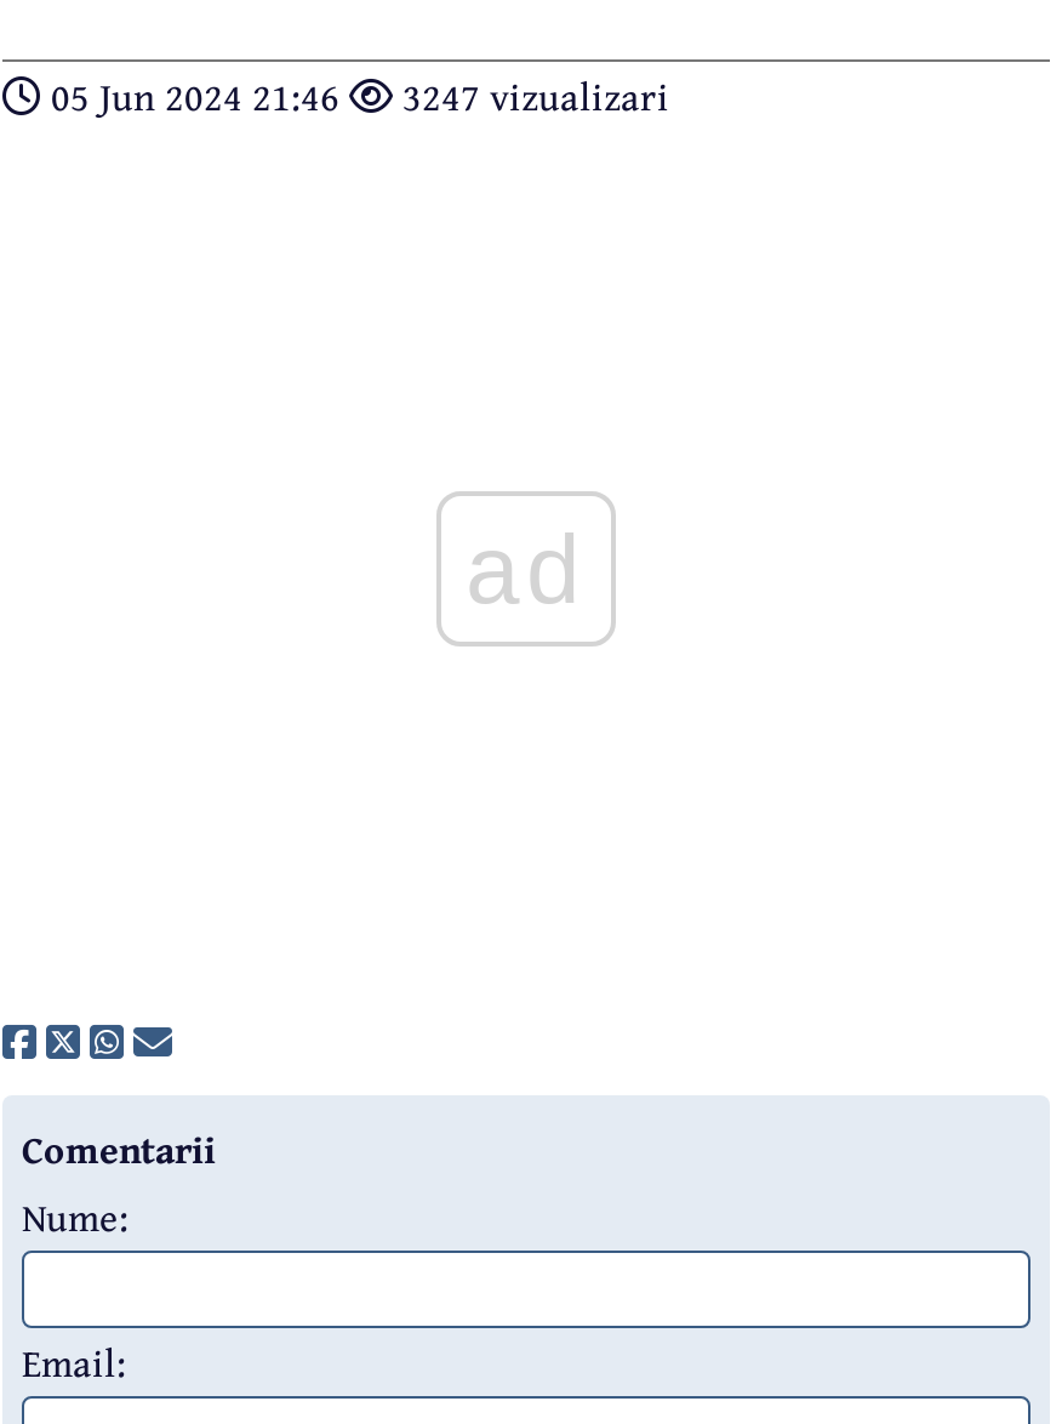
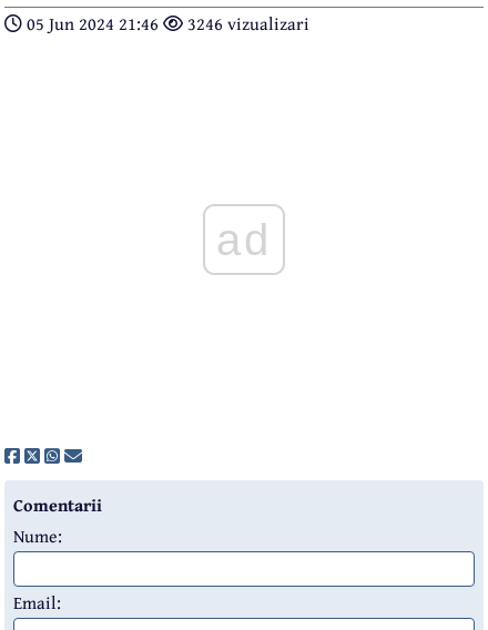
- 05 Jun 2024 21:46 3247 vizualizari
+ 05 Jun 2024 21:46 3246 vizualizari
